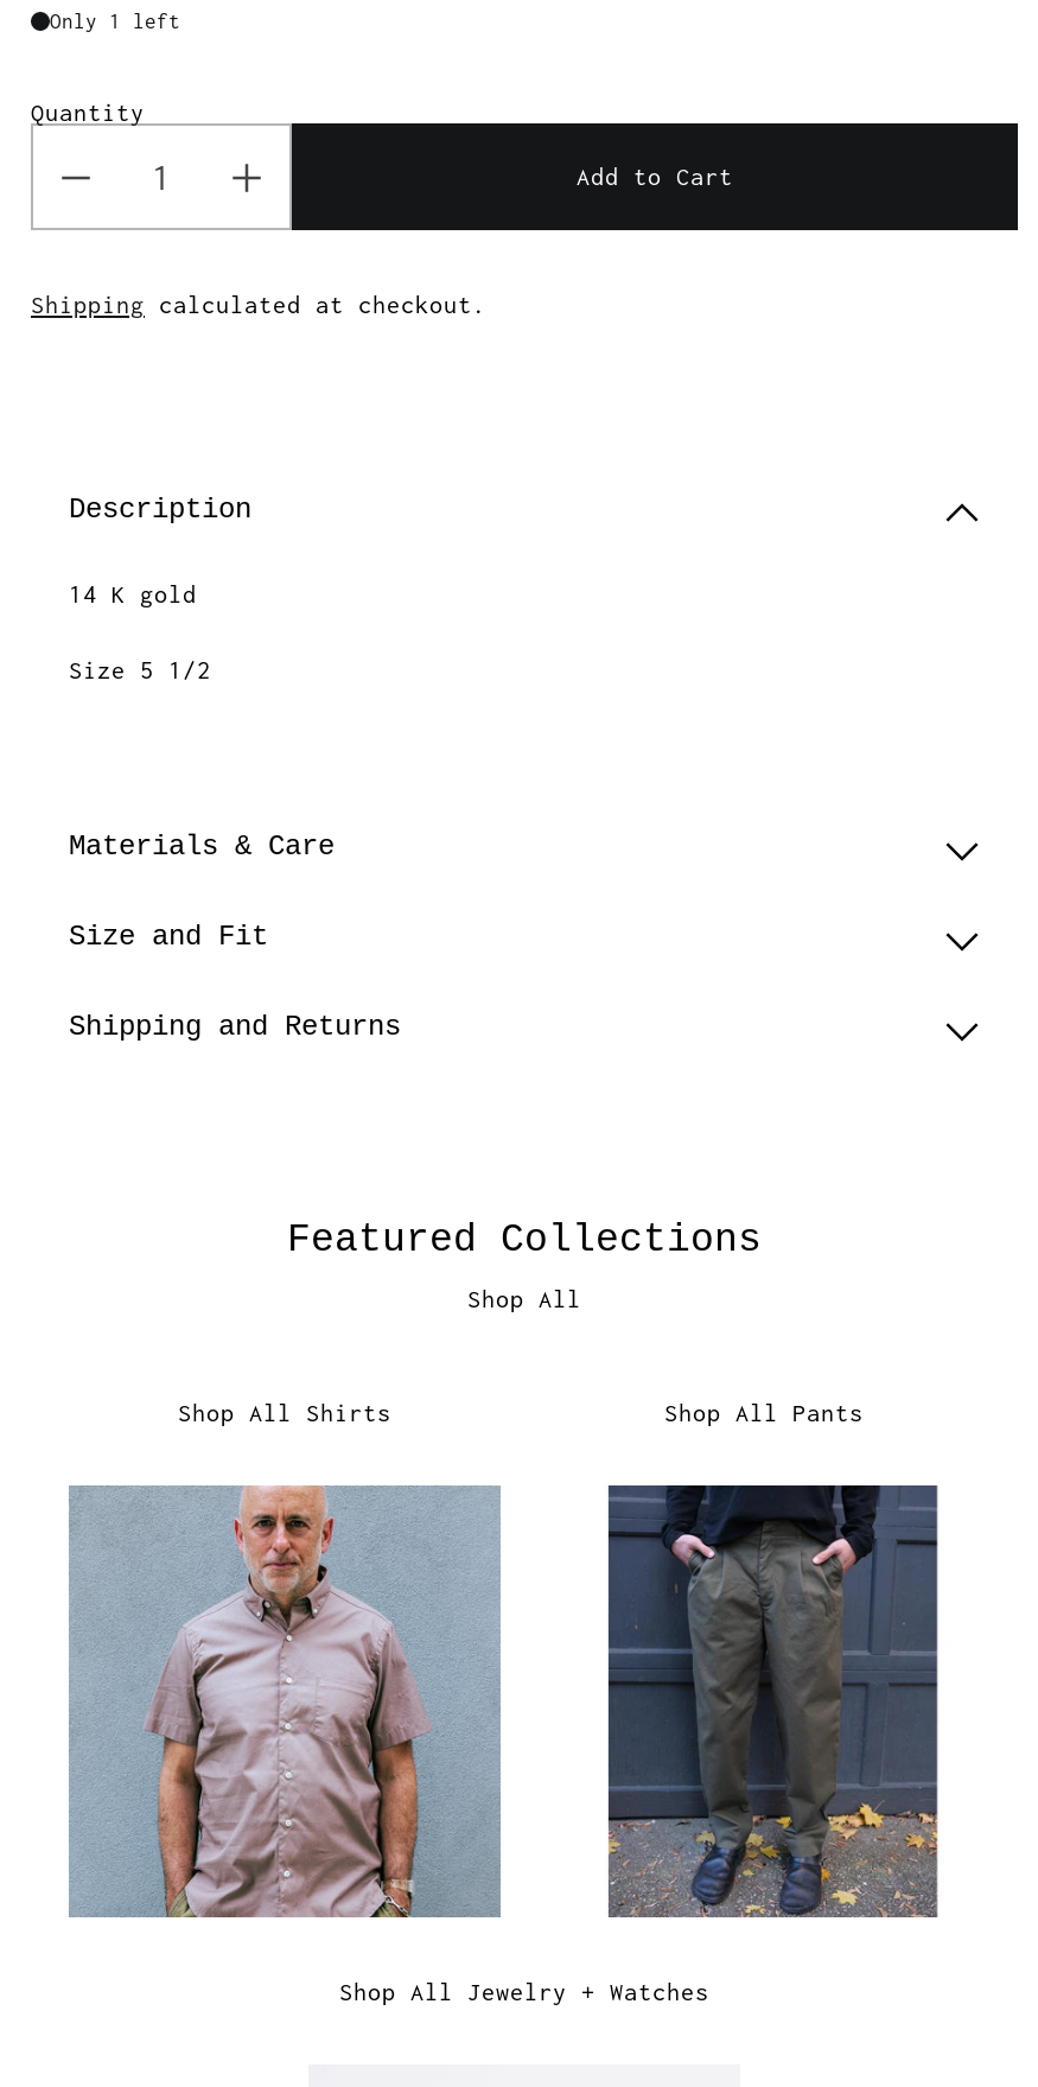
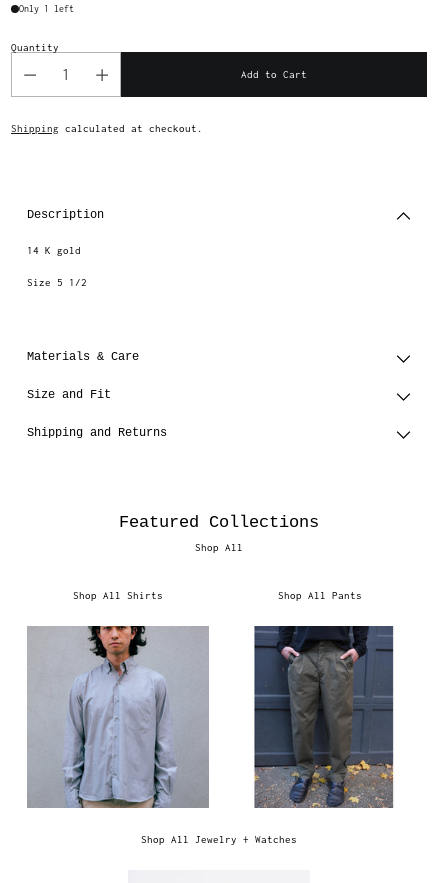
- [image]
+ [image]
